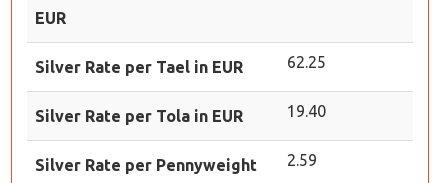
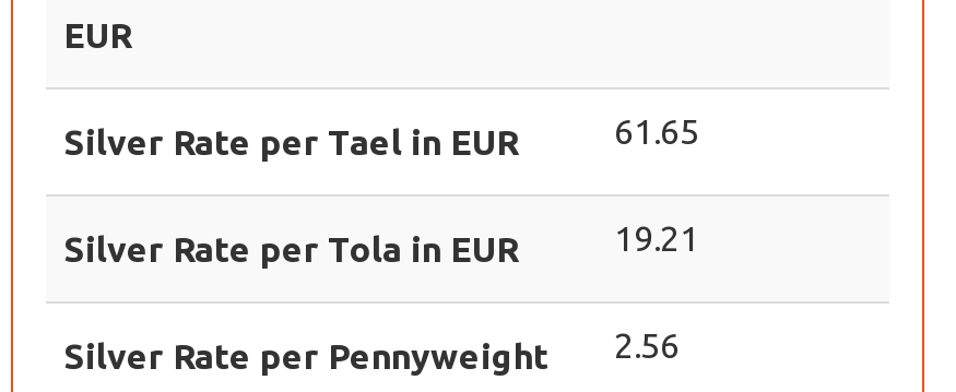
- 62.25
+ 61.65

- 19.40
+ 19.21

- Silver Rate per Pennyweight 2.59
+ Silver Rate per Pennyweight 2.56
